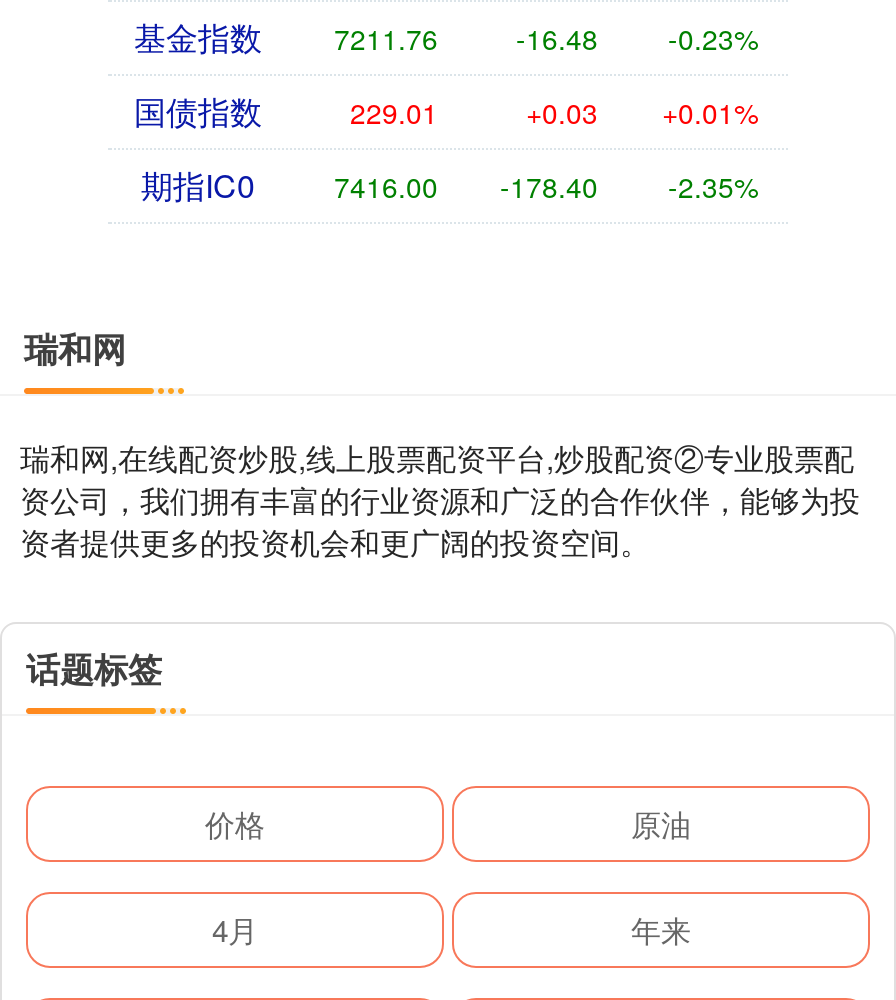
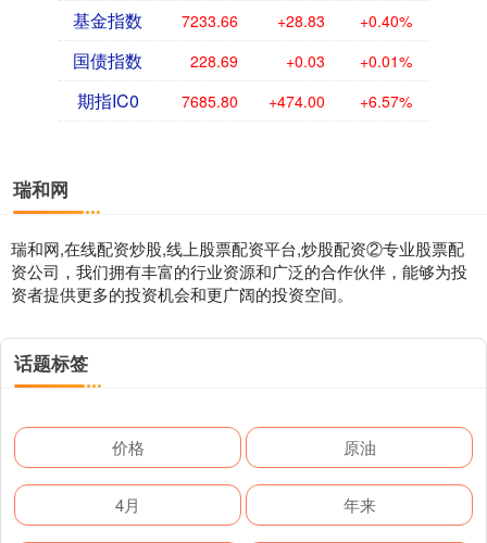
- 7211.76
+ 7233.66

- -16.48
+ +28.83

- -0.23%
+ +0.40%

- 229.01
+ 228.69

- 7416.00
+ 7685.80

- -178.40
+ +474.00

- -2.35%
+ +6.57%
